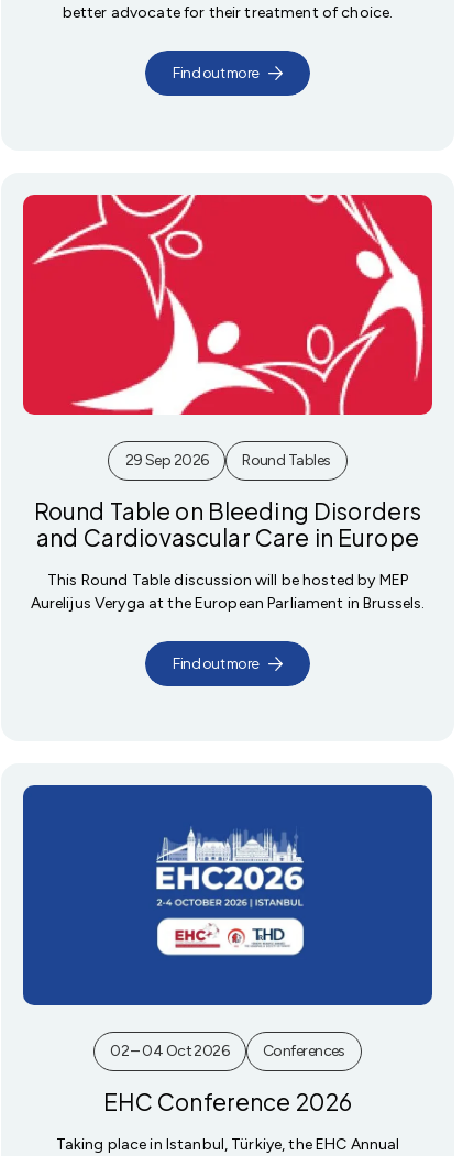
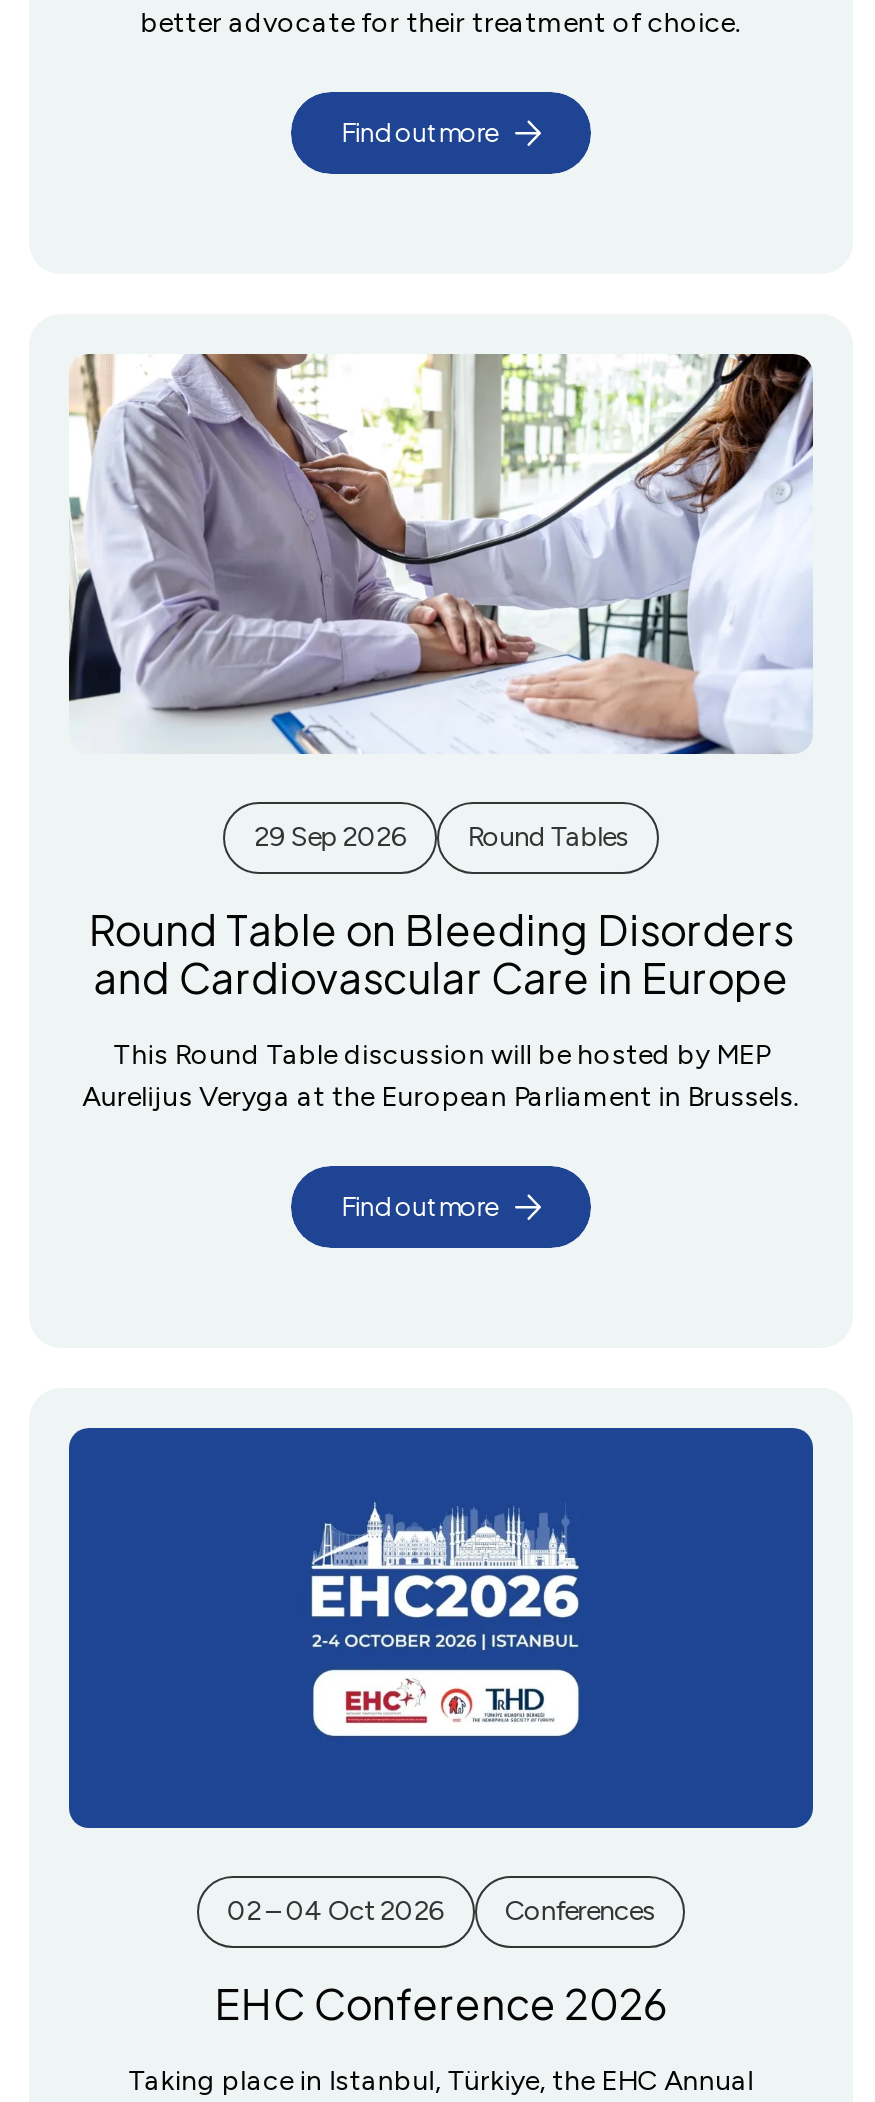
- [image]
+ [image]
